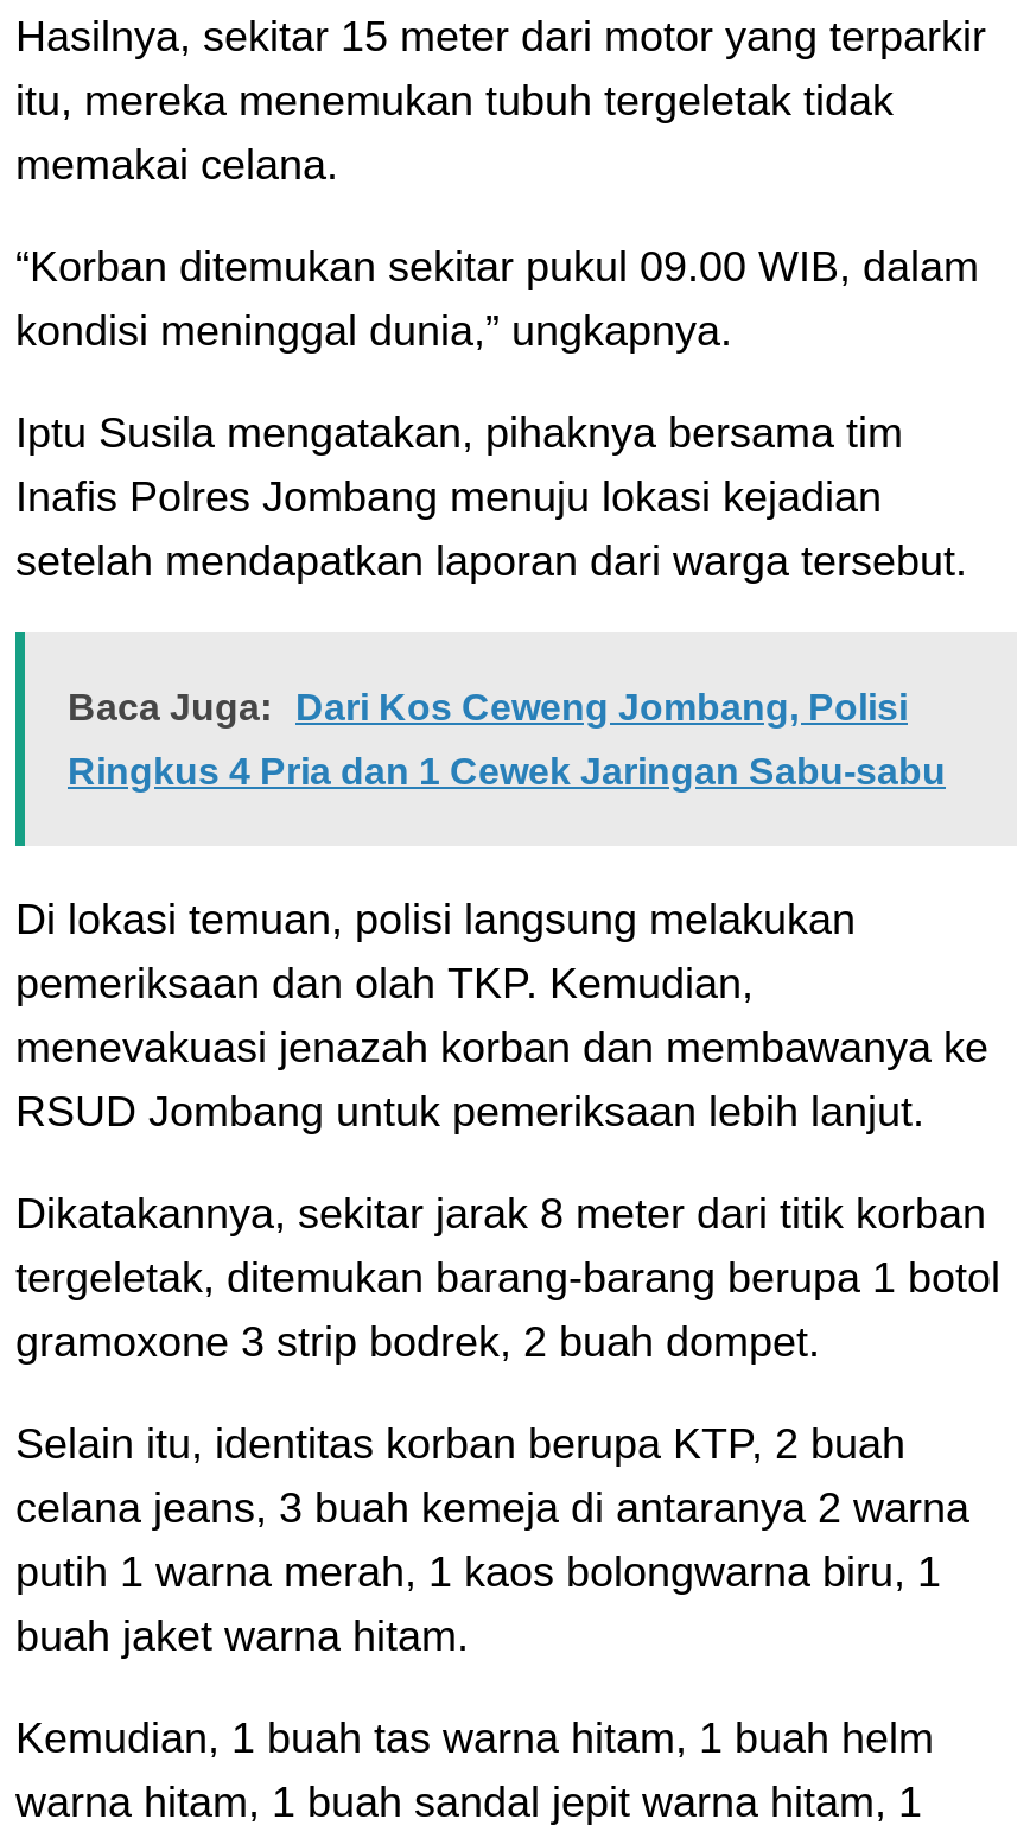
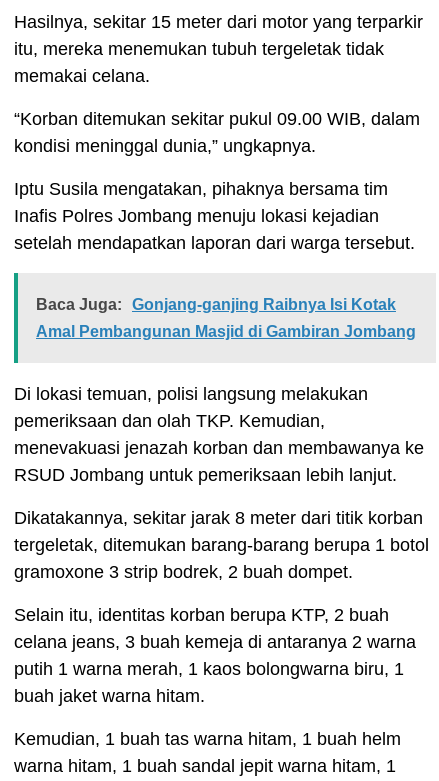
- Baca Juga: Dari Kos Ceweng Jombang, Polisi
+ Baca Juga: Gonjang-ganjing Raibnya Isi Kotak

- Ringkus 4 Pria dan 1 Cewek Jaringan Sabu-sabu
+ Amal Pembangunan Masjid di Gambiran Jombang
